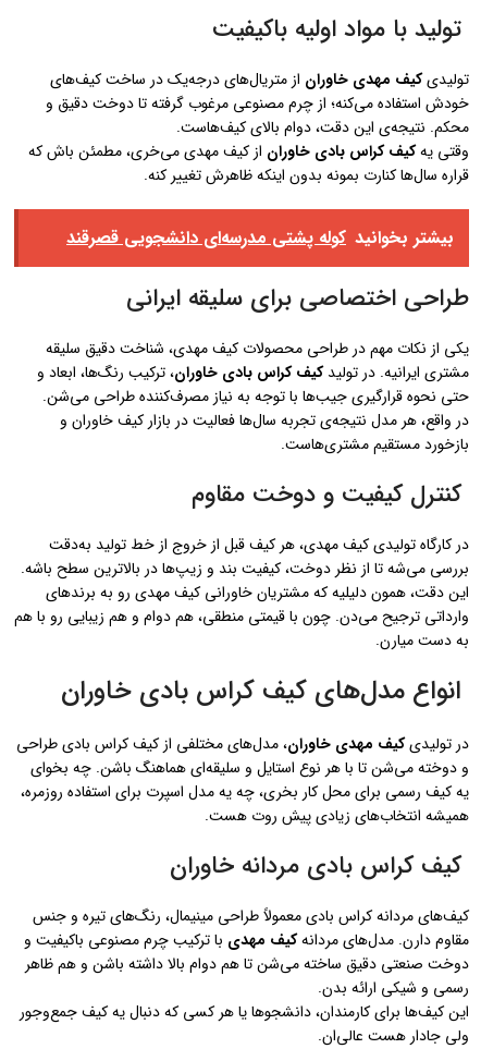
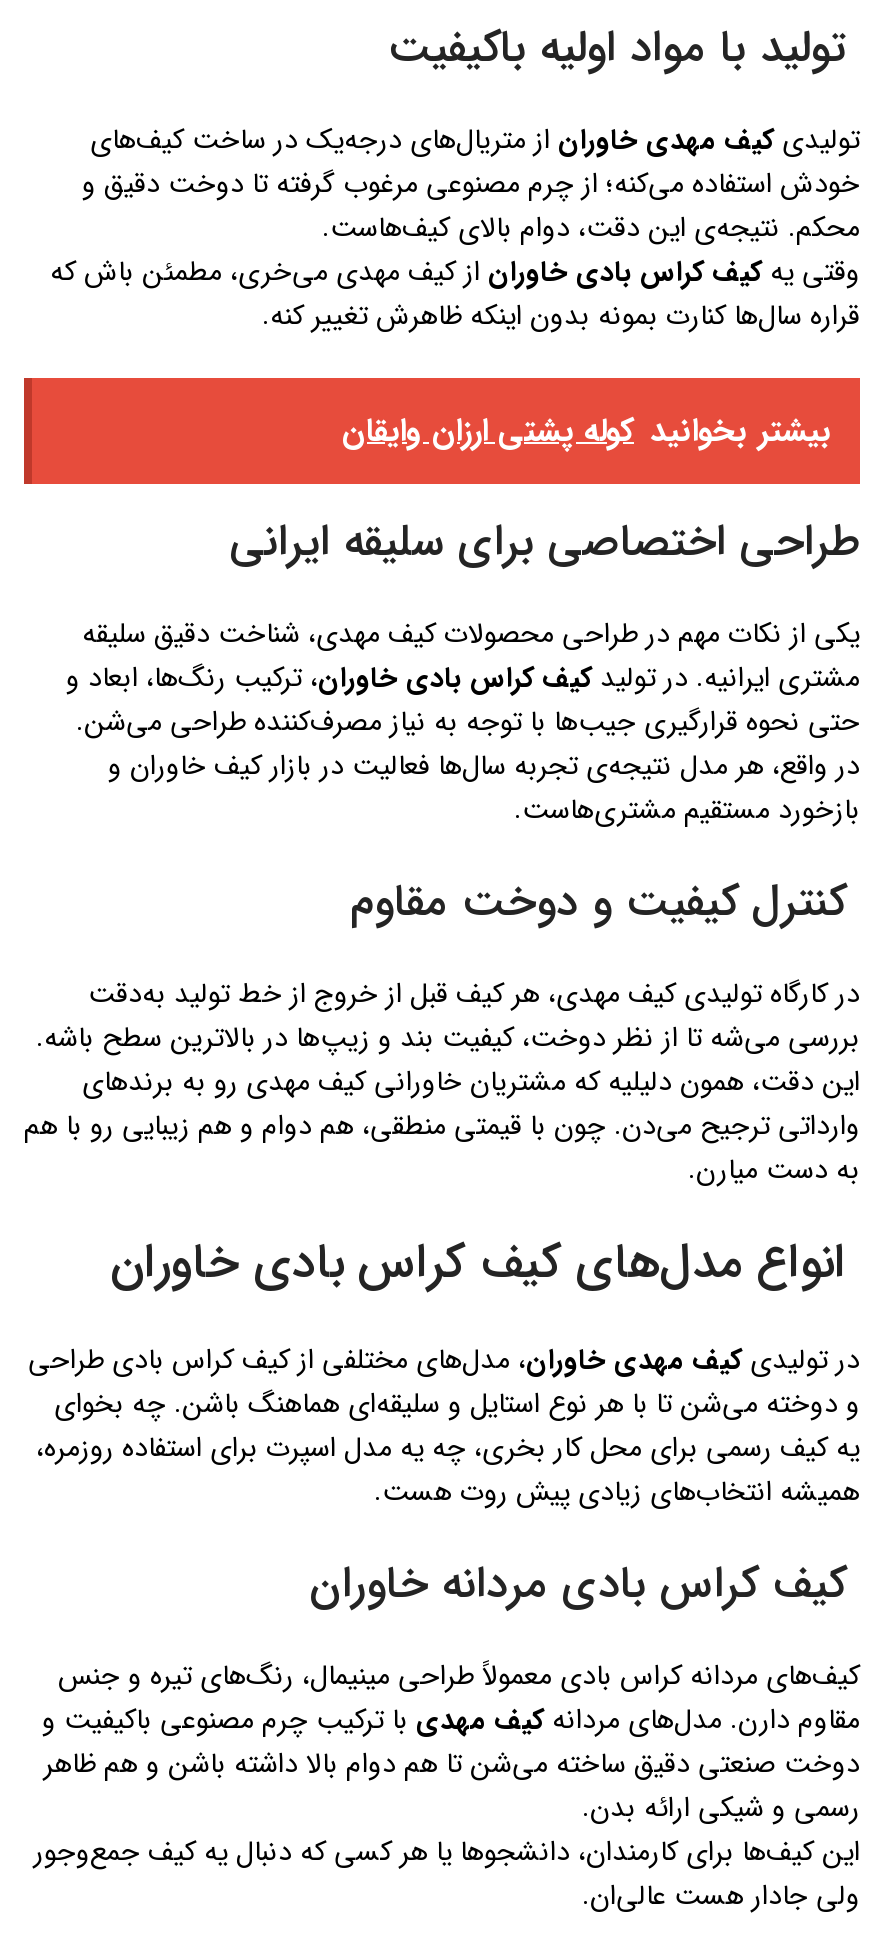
- بیشتر بخوانید کوله پشتی مدرسه‌ای دانشجویی قصرقند
+ بیشتر بخوانید کوله پشتی ارزان وايقان
